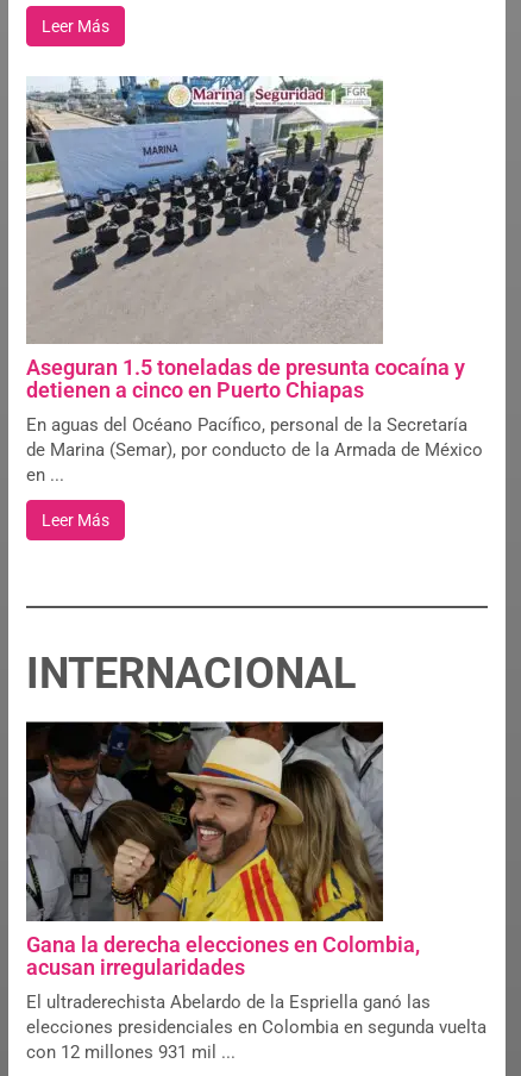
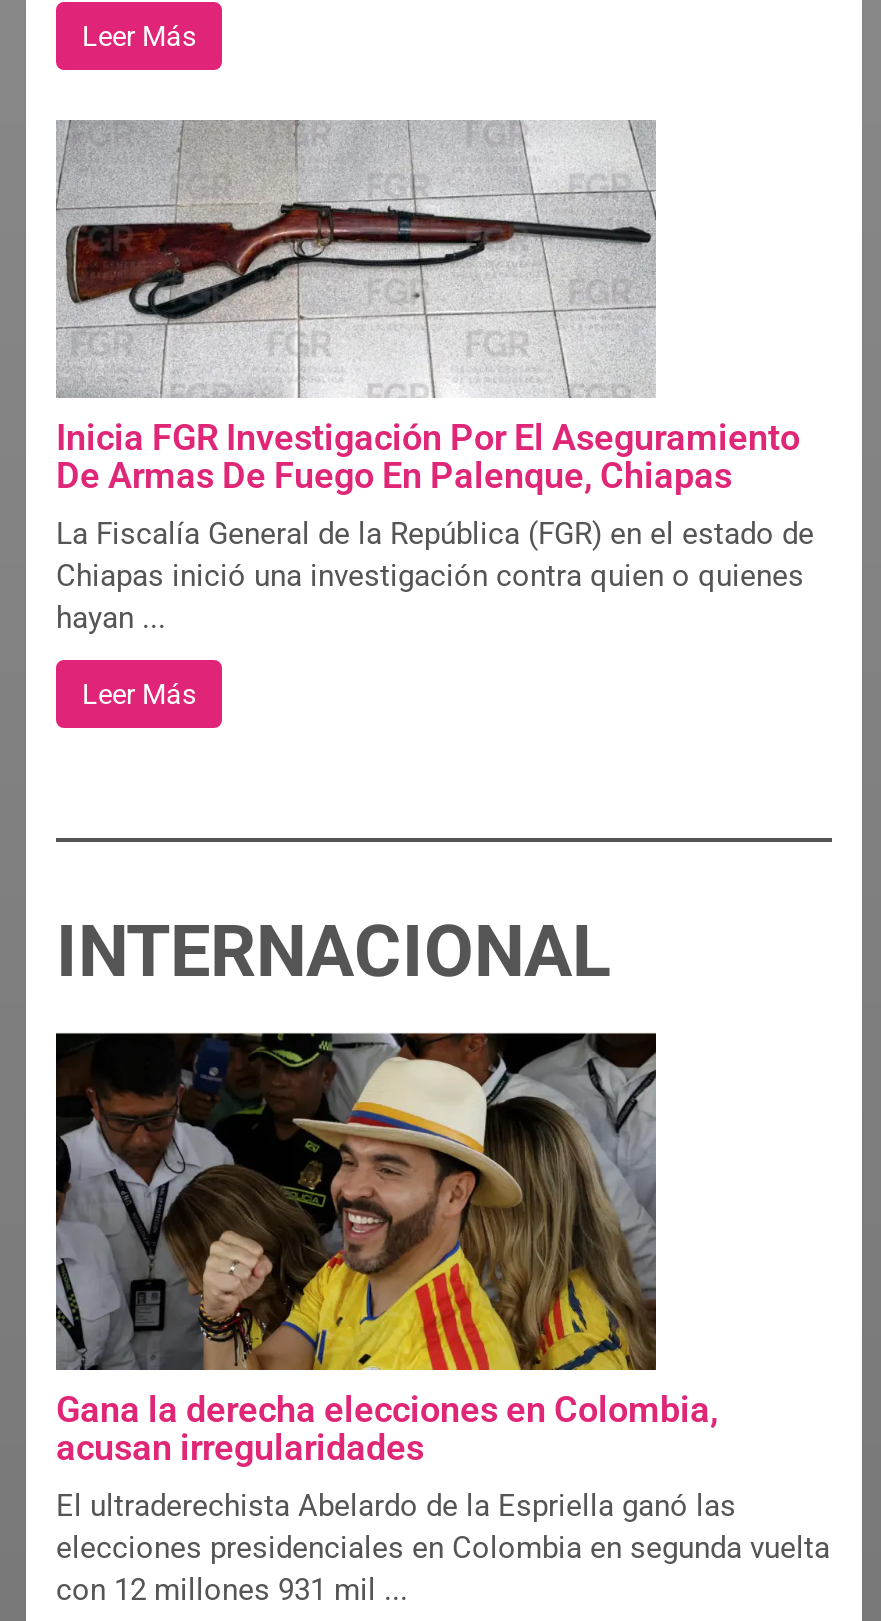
- [image]
+ [image]

- Aseguran 1.5 toneladas de presunta cocaína y
- detienen a cinco en Puerto Chiapas
+ Inicia FGR Investigación Por El Aseguramiento
+ De Armas De Fuego En Palenque, Chiapas

- En aguas del Océano Pacífico, personal de la Secretaría
- de Marina (Semar), por conducto de la Armada de México
- en ...
+ La Fiscalía General de la República (FGR) en el estado de
+ Chiapas inició una investigación contra quien o quienes
+ hayan ...
